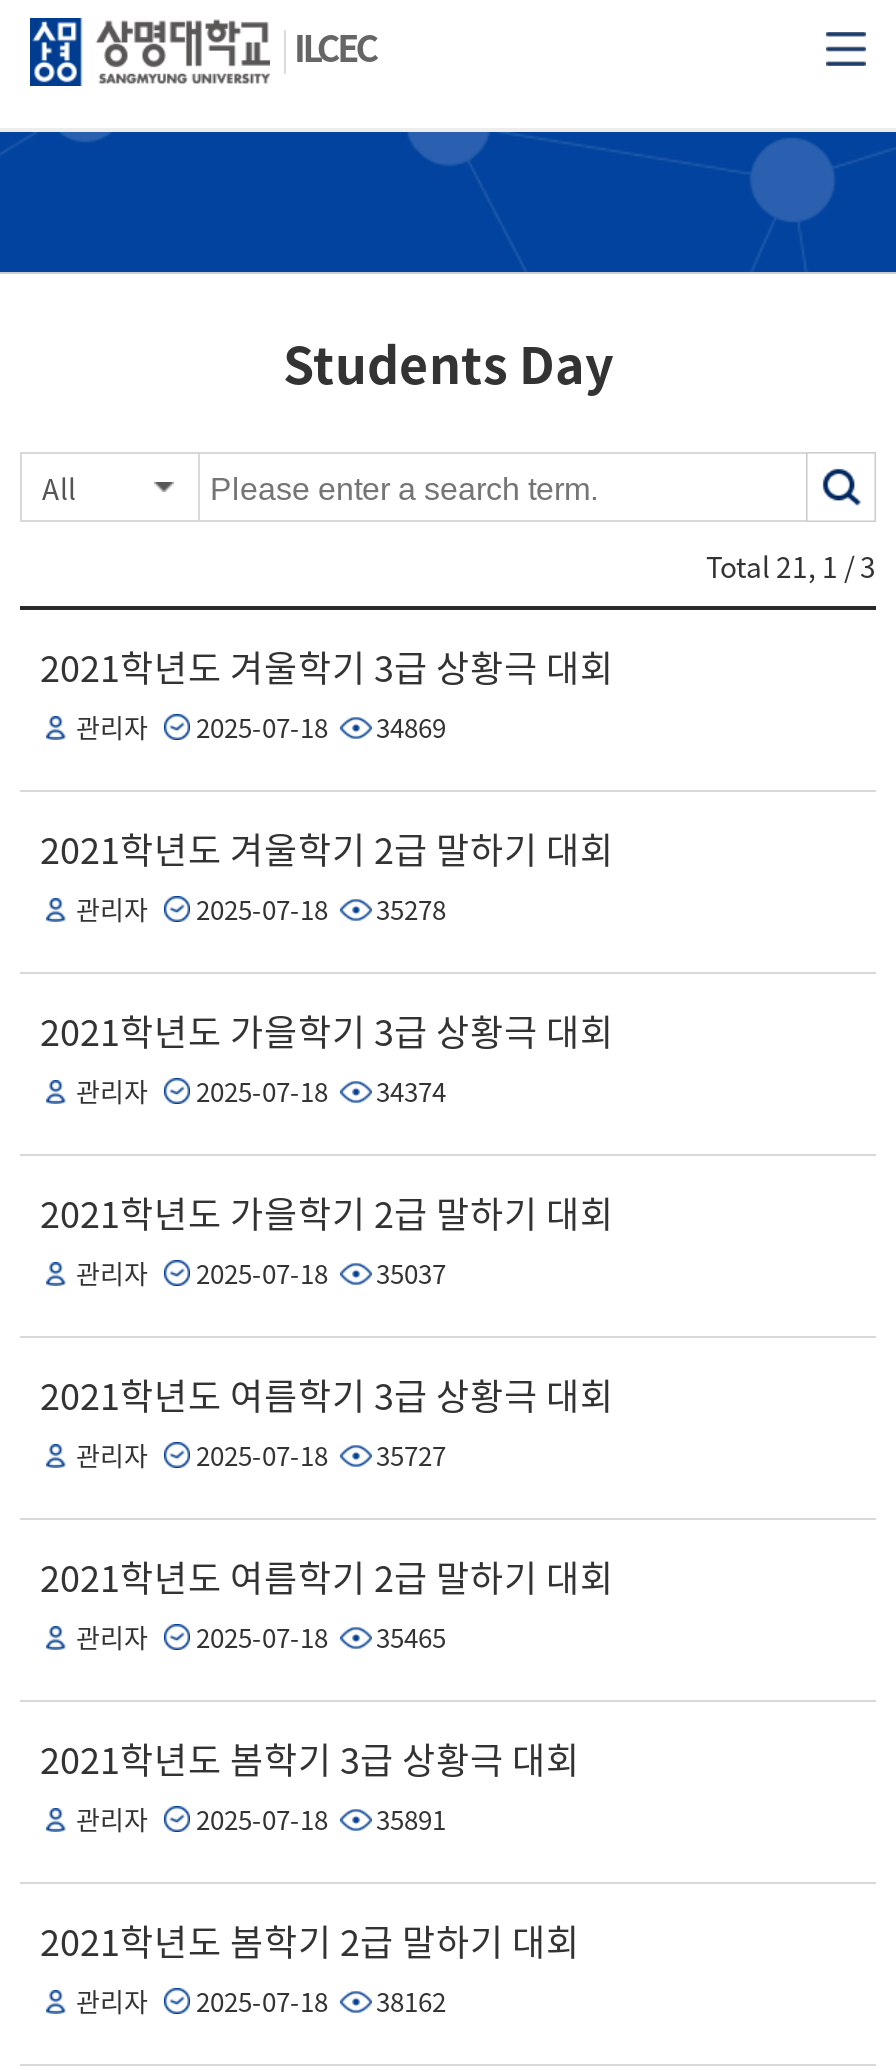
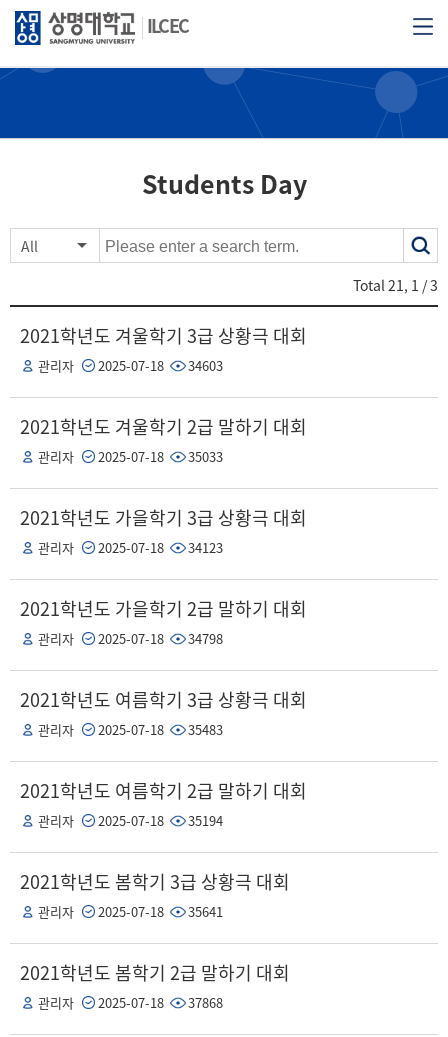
- 관리자 2025-07-18 34869
+ 관리자 2025-07-18 34603

- 관리자 2025-07-18 35278
+ 관리자 2025-07-18 35033

- 관리자 2025-07-18 34374
+ 관리자 2025-07-18 34123

- 관리자 2025-07-18 35037
+ 관리자 2025-07-18 34798

- 관리자 2025-07-18 35727
+ 관리자 2025-07-18 35483

- 관리자 2025-07-18 35465
+ 관리자 2025-07-18 35194

- 관리자 2025-07-18 35891
+ 관리자 2025-07-18 35641

- 관리자 2025-07-18 38162
+ 관리자 2025-07-18 37868
